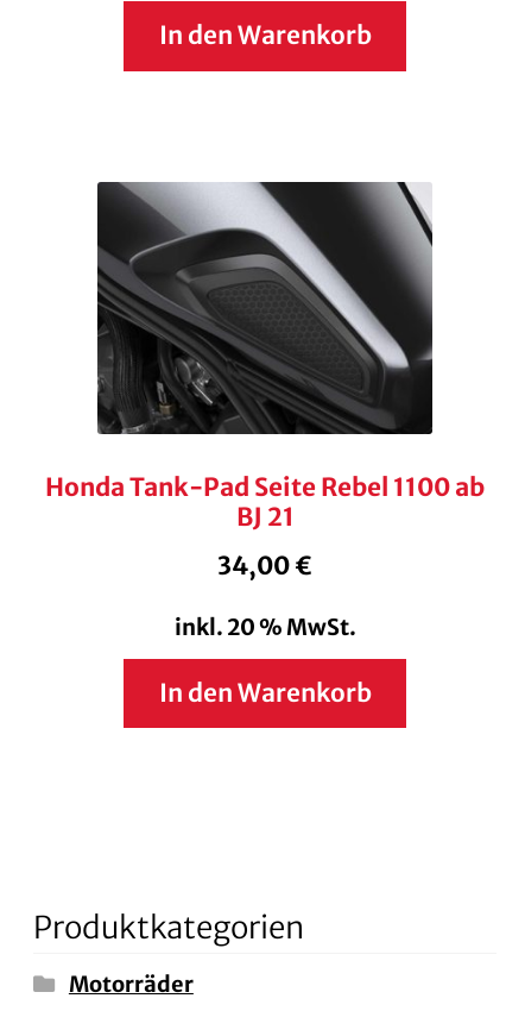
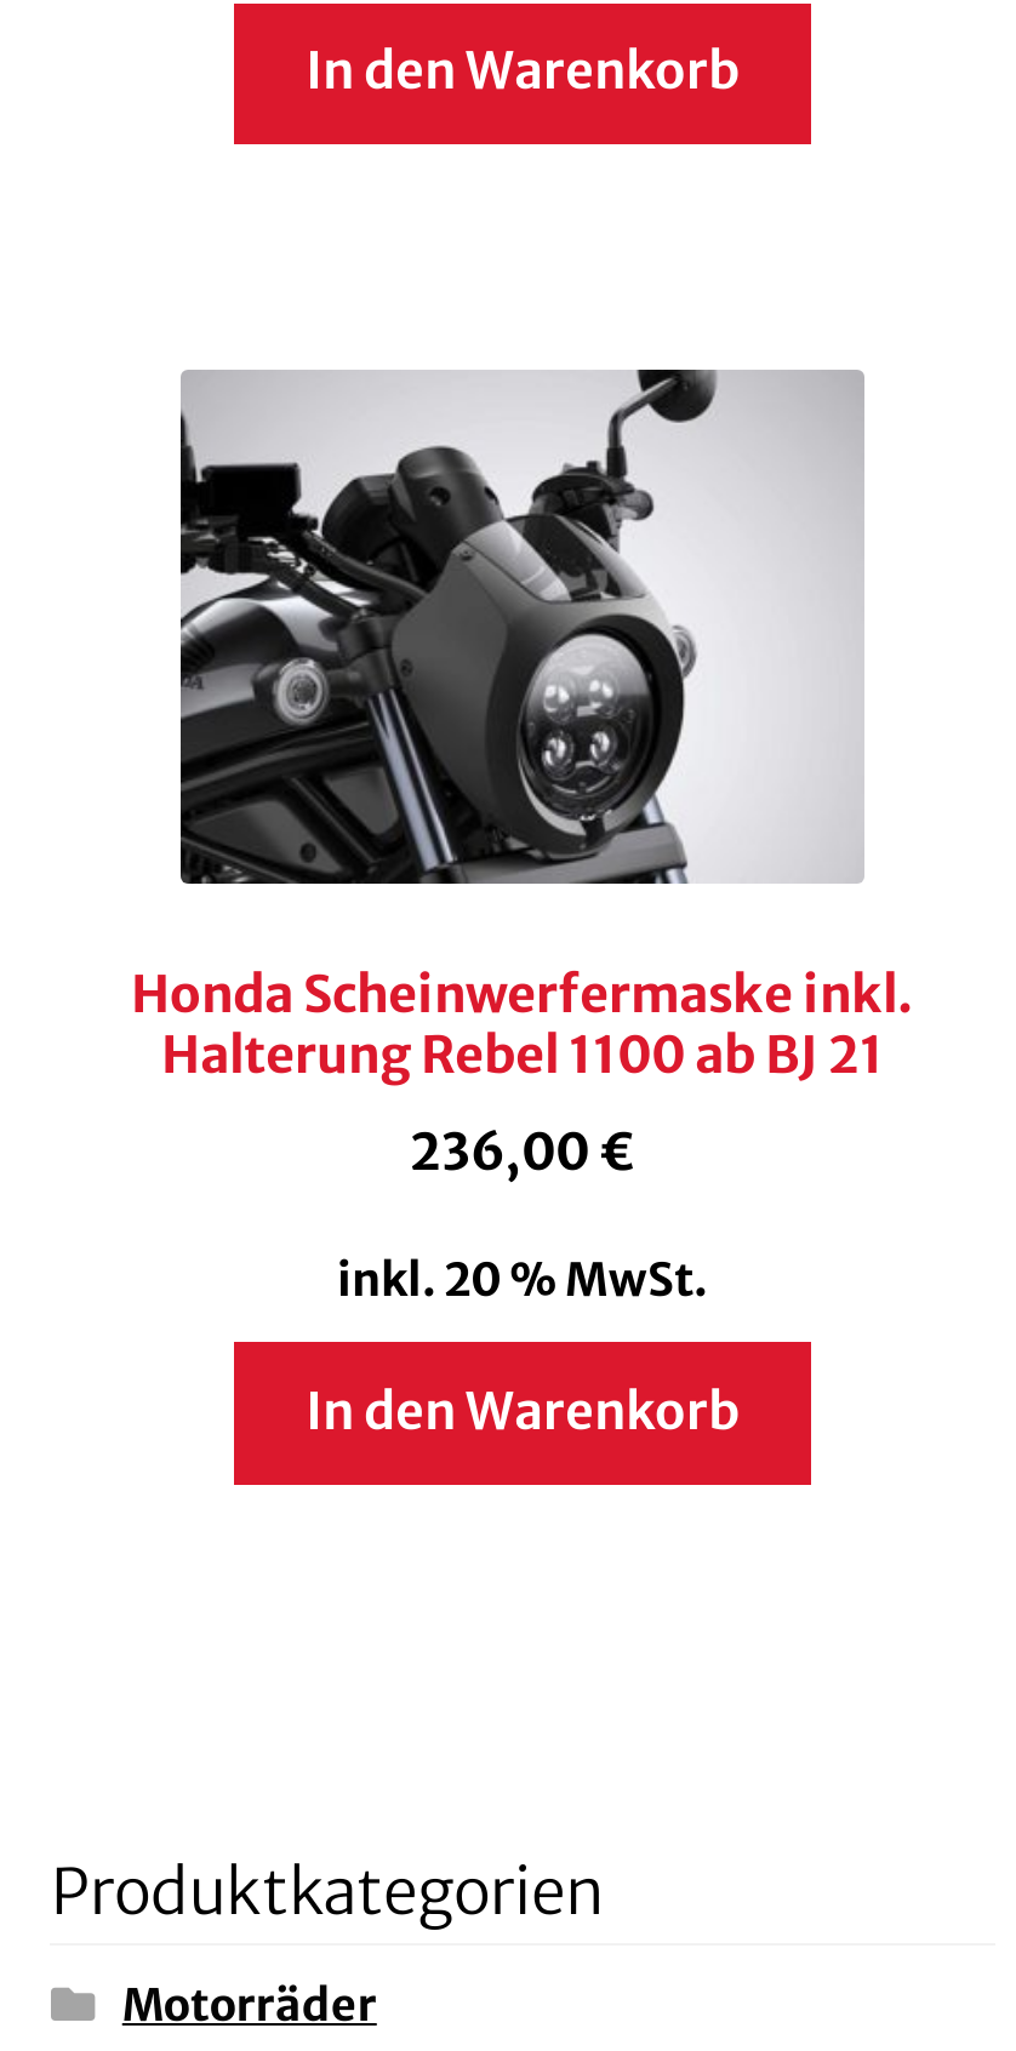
- [image]
- Honda Tank-Pad Seite Rebel 1100 ab
- BJ 21
+ [image]
+ Honda Scheinwerfermaske inkl.
+ Halterung Rebel 1100 ab BJ 21

- 34,00 €
+ 236,00 €
